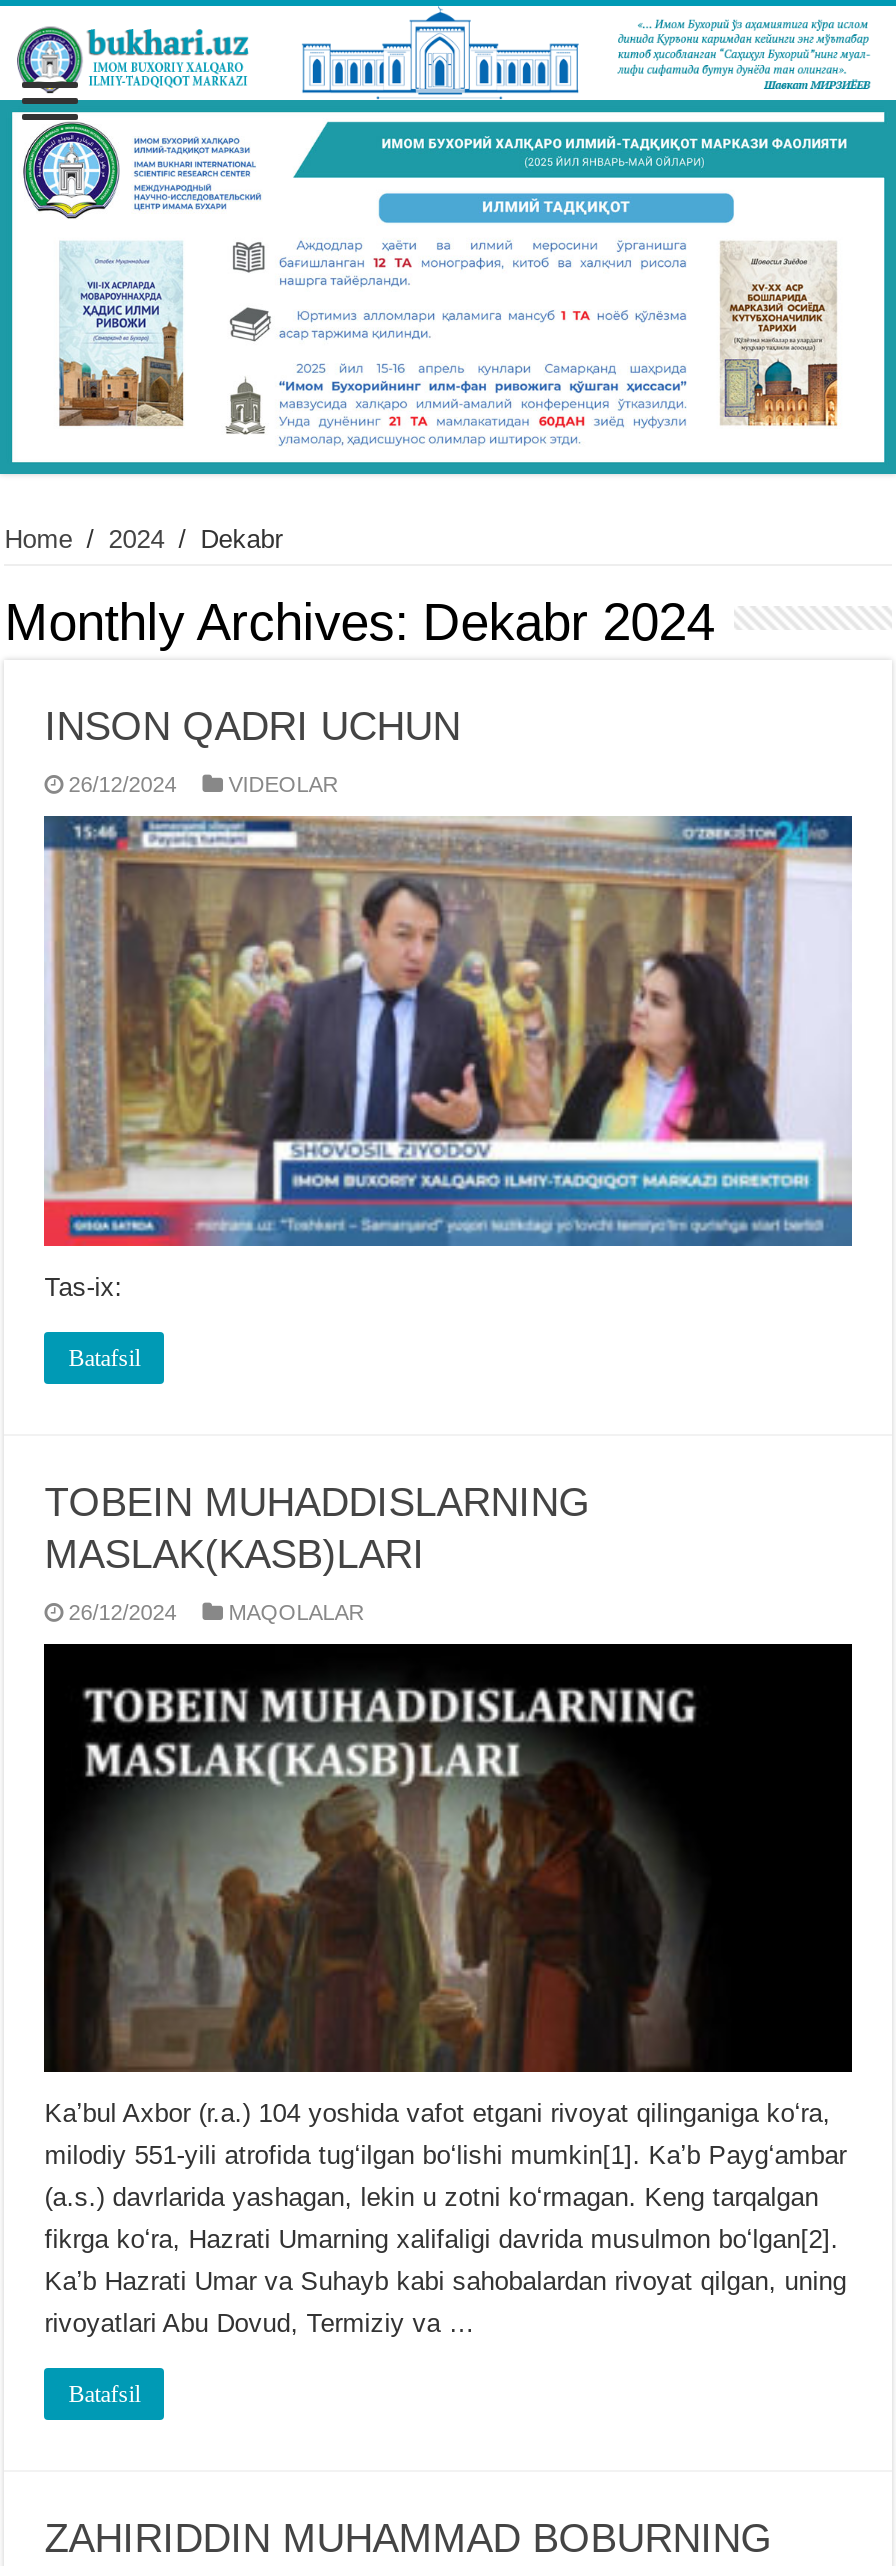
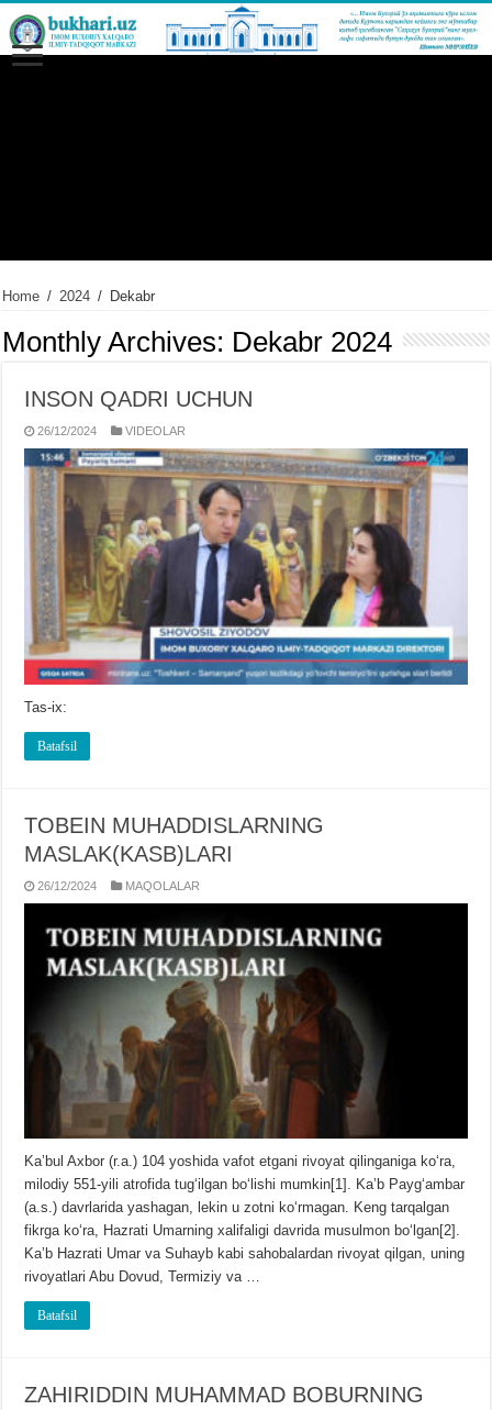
- [image]
